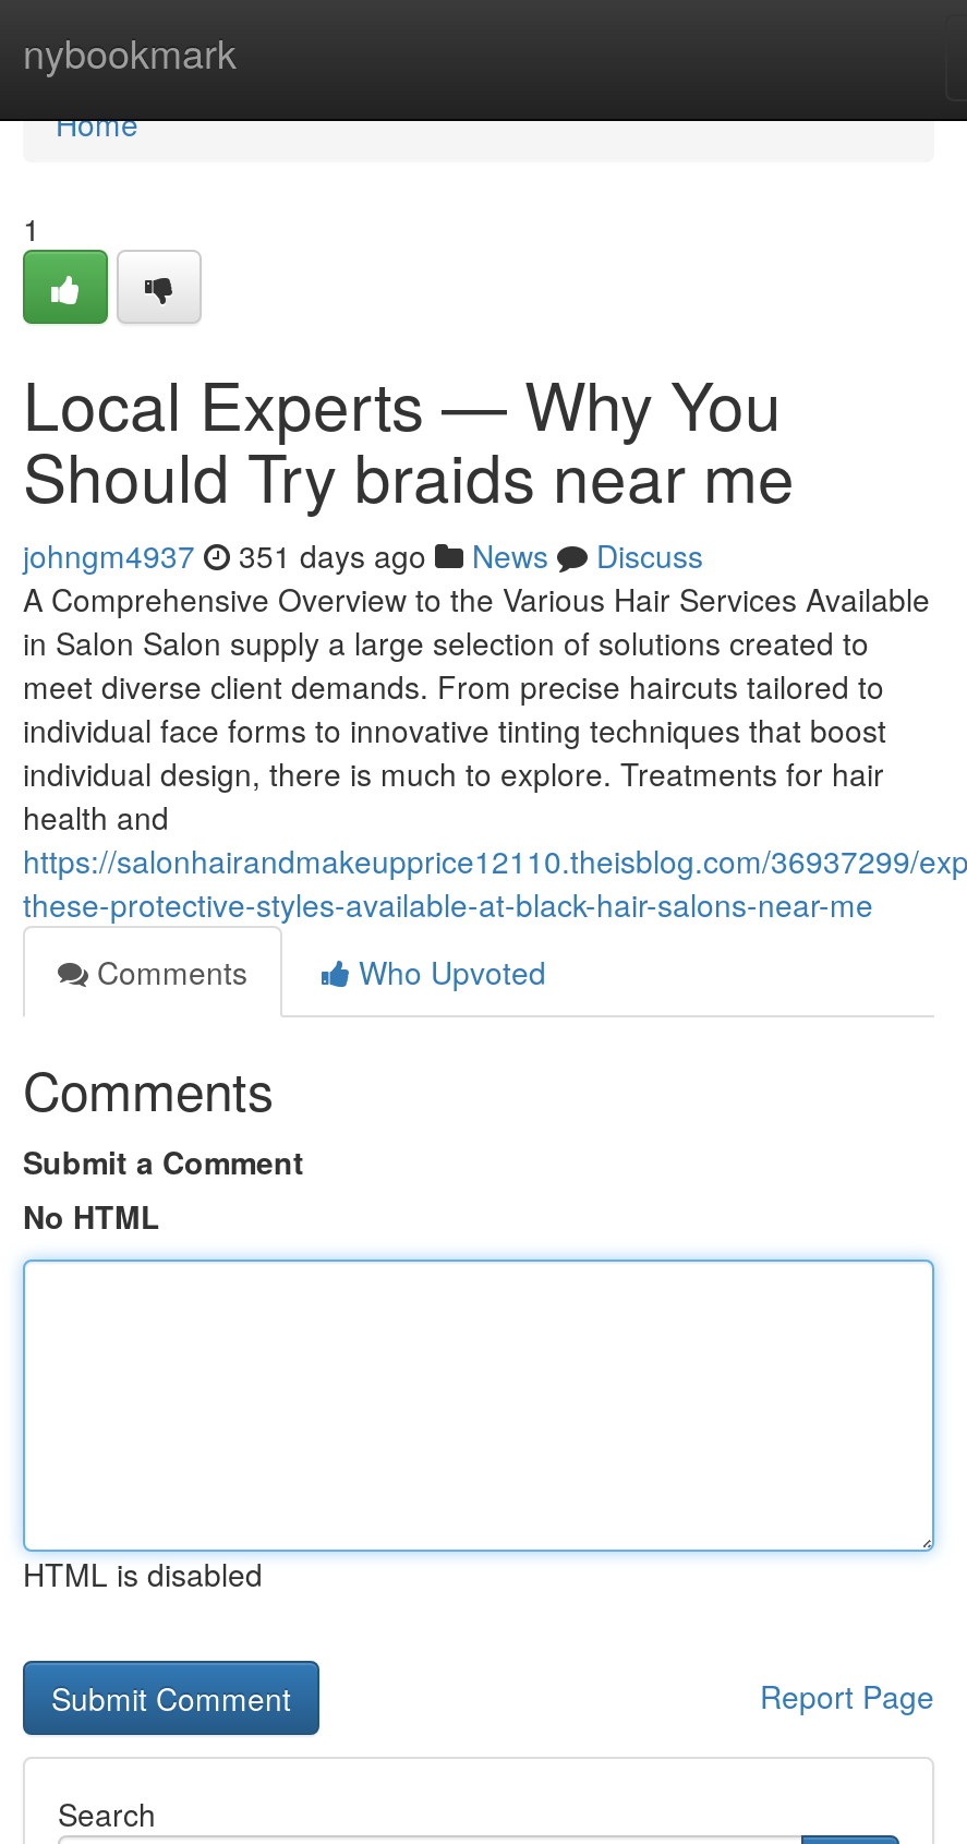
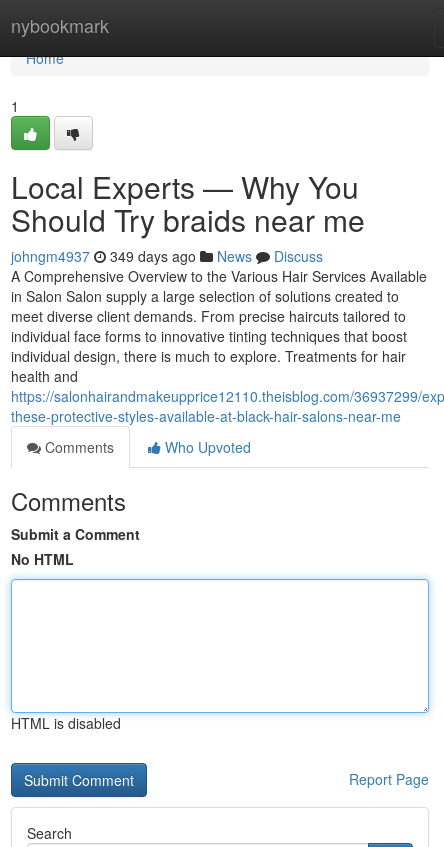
- johngm4937 351 days ago News Discuss
+ johngm4937 349 days ago News Discuss
